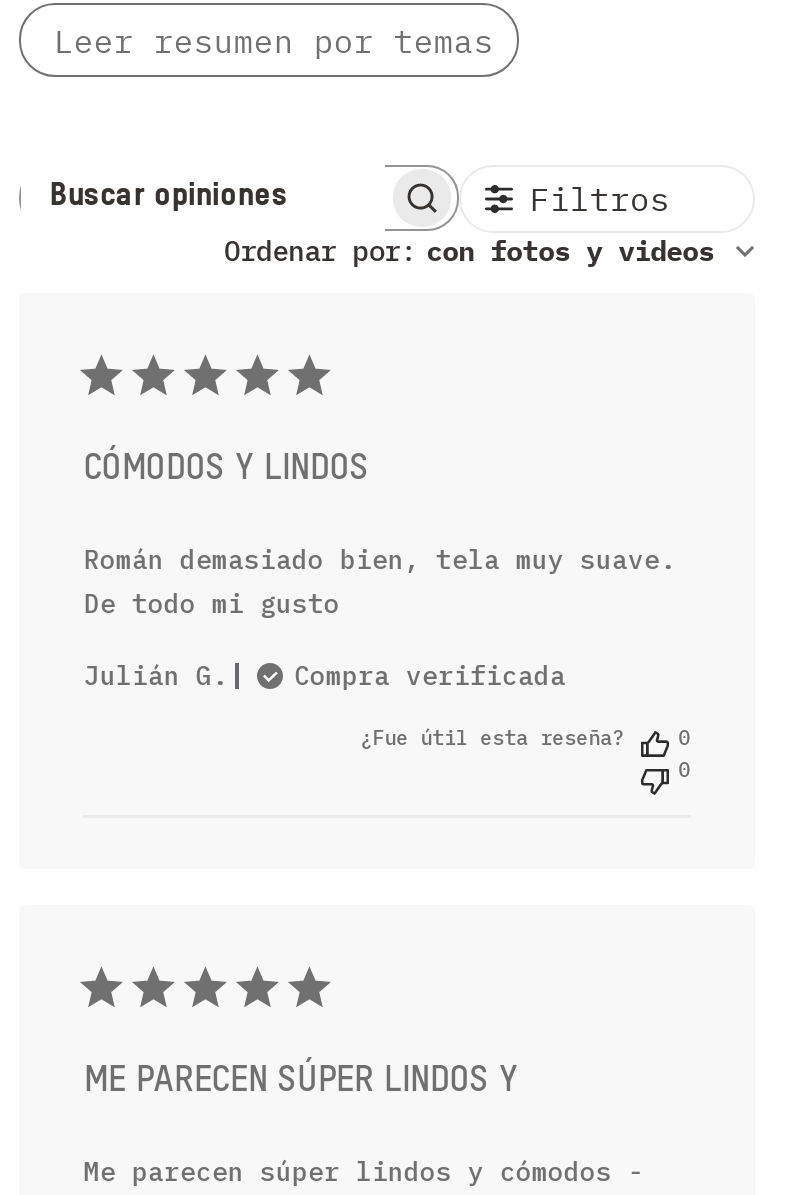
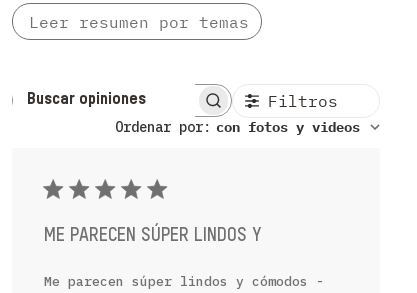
- CÓMODOS Y LINDOS
- Román demasiado bien, tela muy suave.
- De todo mi gusto
- Julián G.
- Compra verificada
- ¿Fue útil esta reseña?
- 0
- 0
